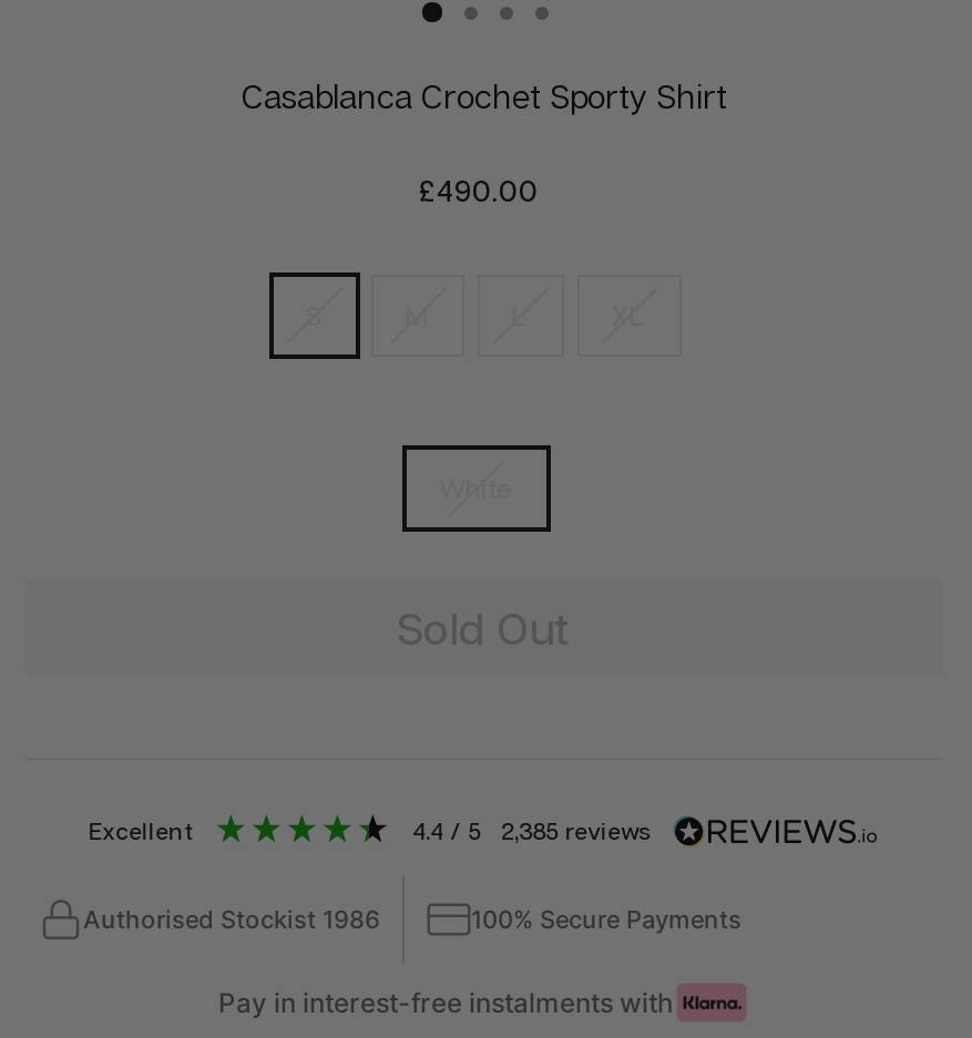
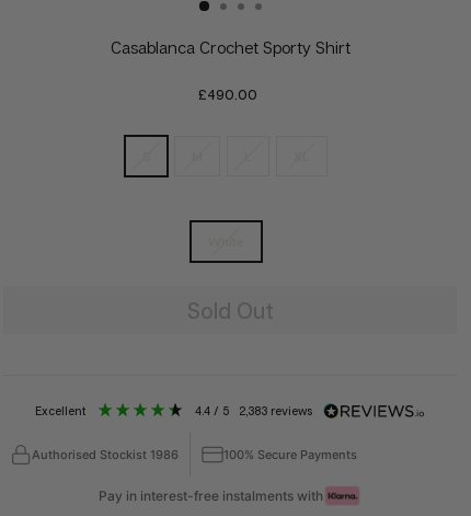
- 4.4 / 5 2,385 reviews
+ 4.4 / 5 2,383 reviews
